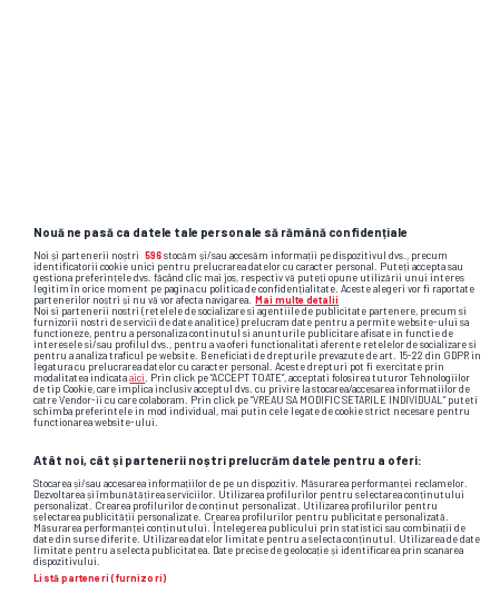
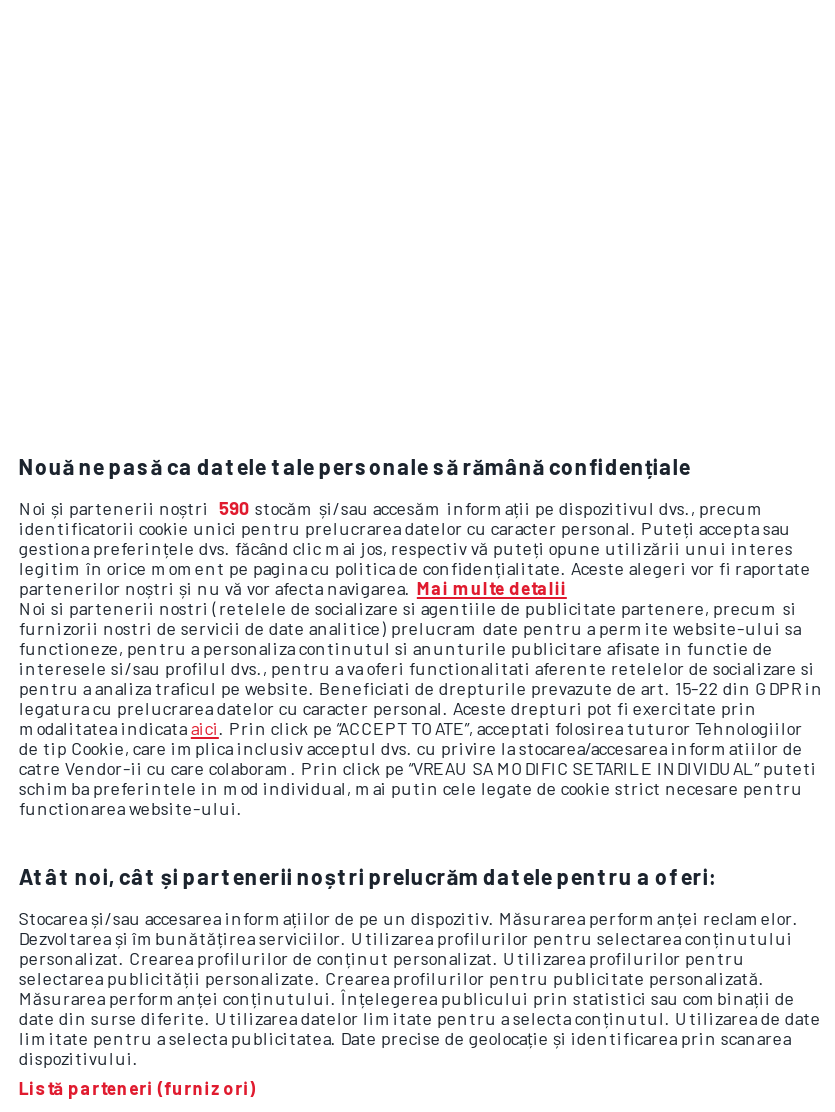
- Noi și partenerii noștri 596 stocăm și/sau accesăm informații pe dispozitivul dvs., precum
+ Noi și partenerii noștri 590 stocăm și/sau accesăm informații pe dispozitivul dvs., precum
